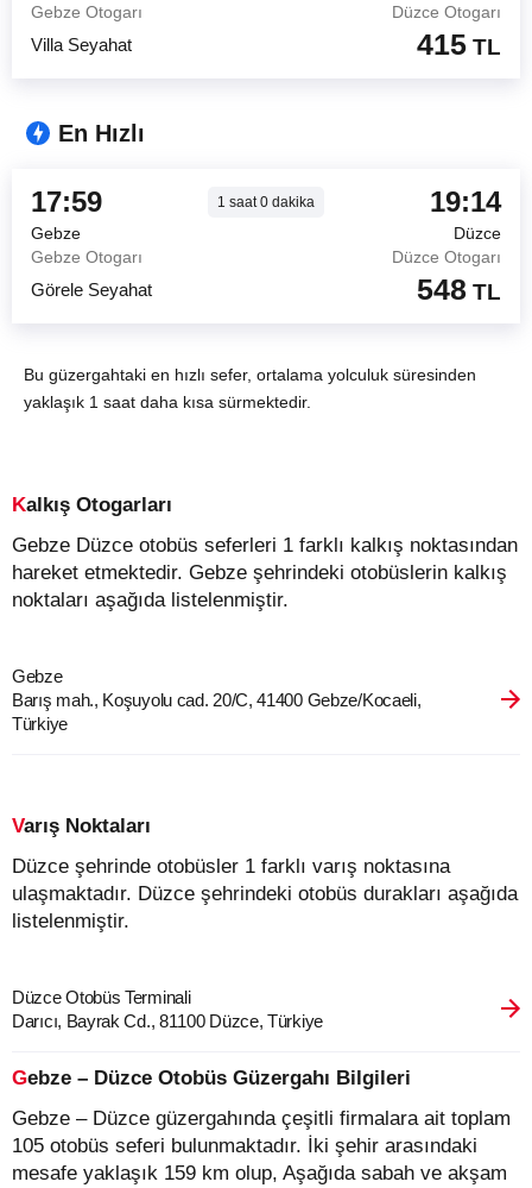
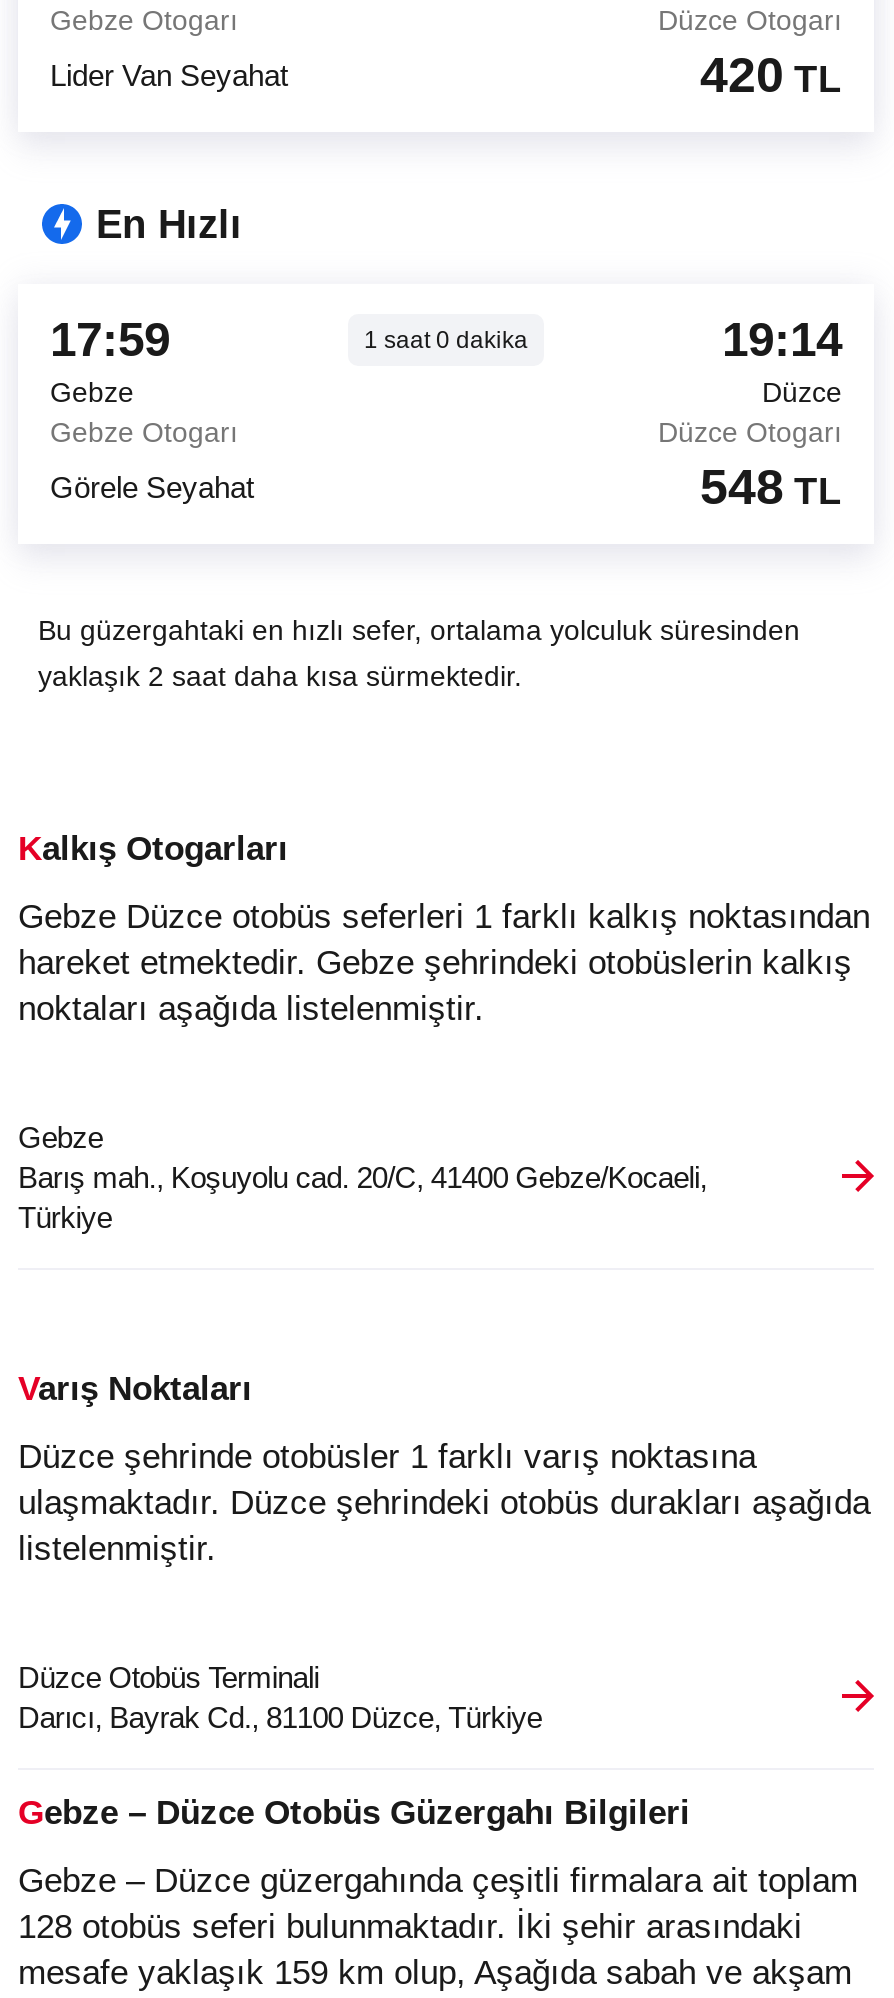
- Villa Seyahat
- 415 TL
+ Lider Van Seyahat
+ 420 TL

- yaklaşık 1 saat daha kısa sürmektedir.
+ yaklaşık 2 saat daha kısa sürmektedir.

- 105 otobüs seferi bulunmaktadır. İki şehir arasındaki
+ 128 otobüs seferi bulunmaktadır. İki şehir arasındaki
